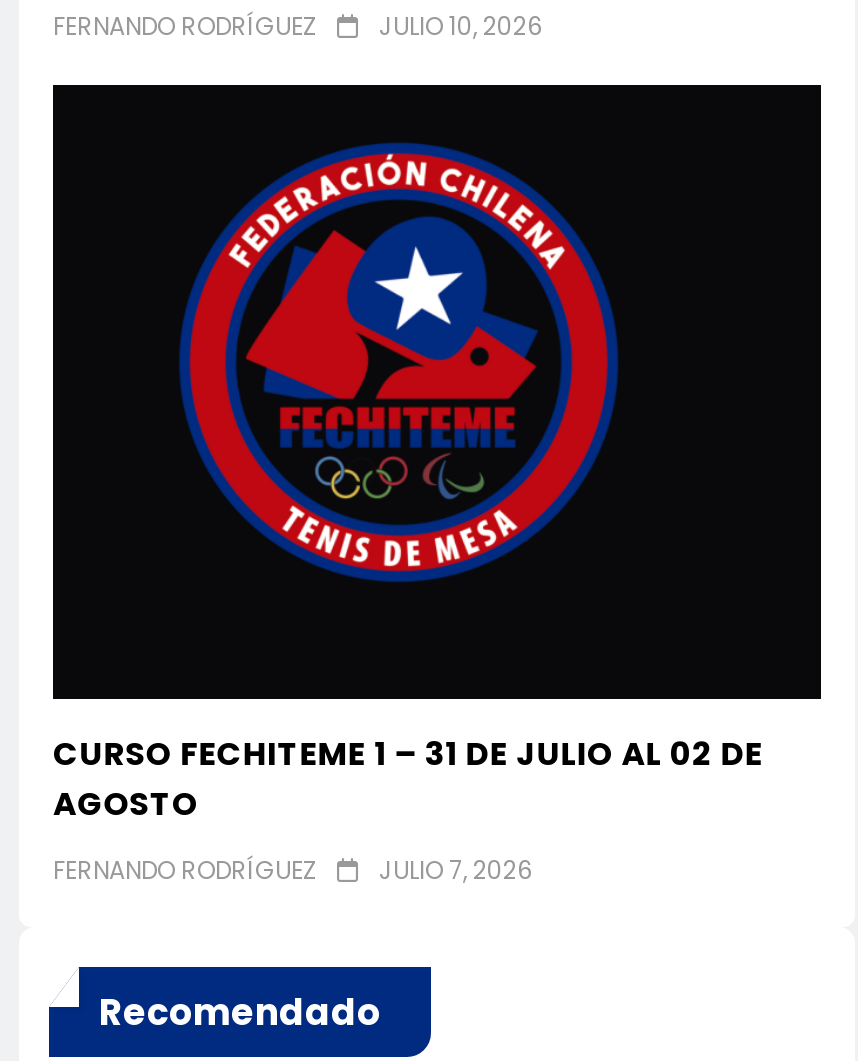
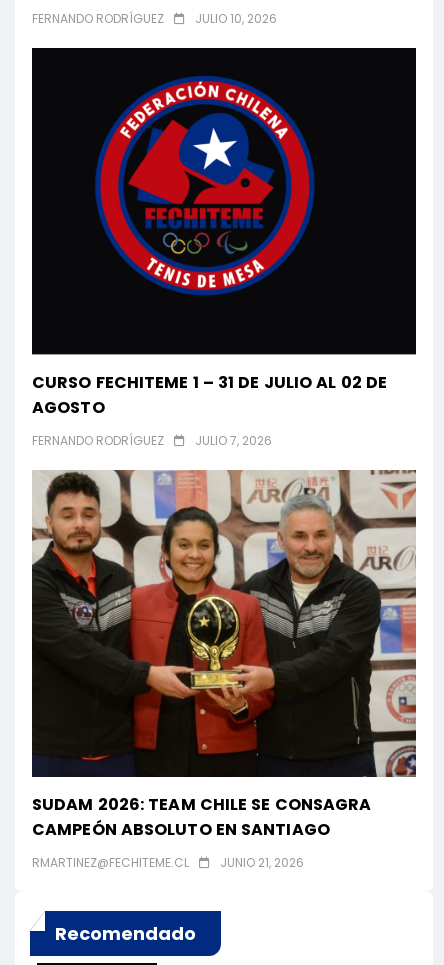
+ [image]
+ SUDAM 2026: TEAM CHILE SE CONSAGRA
+ CAMPEÓN ABSOLUTO EN SANTIAGO
+ RMARTINEZ@FECHITEME.CL
+ JUNIO 21, 2026
